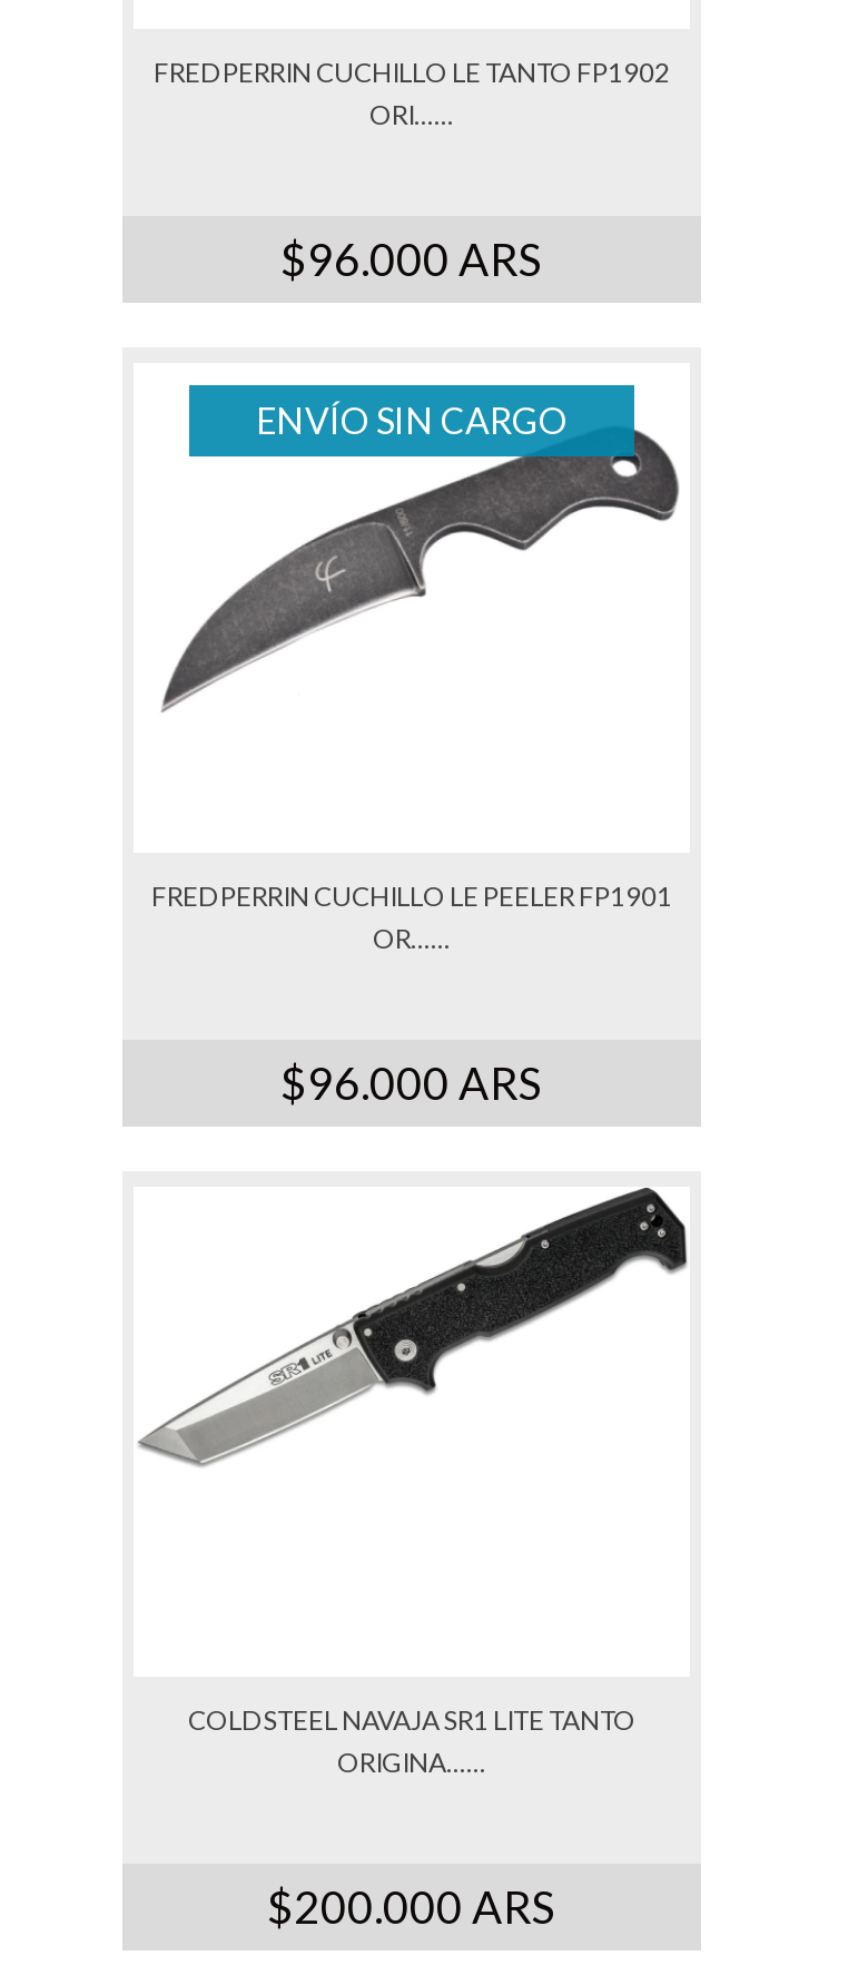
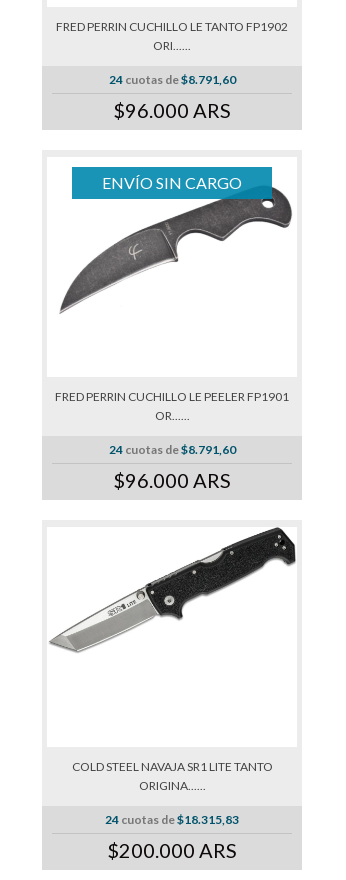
+ 24 cuotas de $8.791,60

+ 24 cuotas de $8.791,60

+ 24 cuotas de $18.315,83
